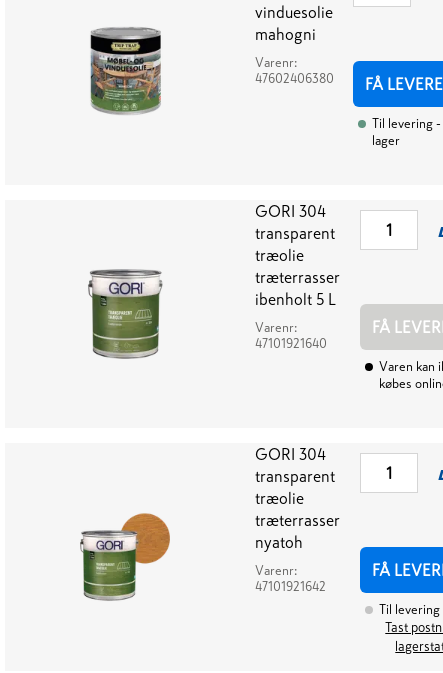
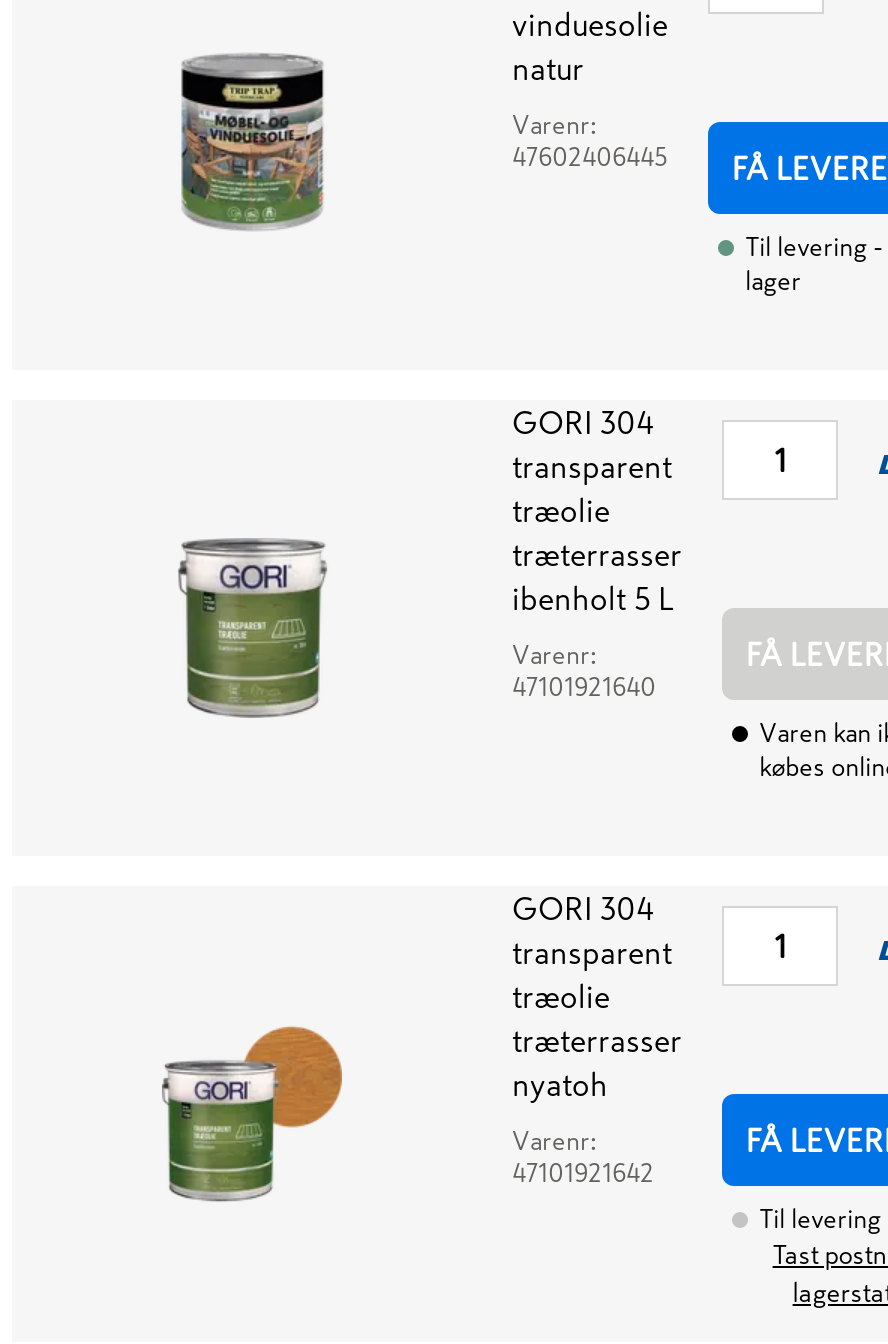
- mahogni
+ natur

- 47602406380
+ 47602406445
